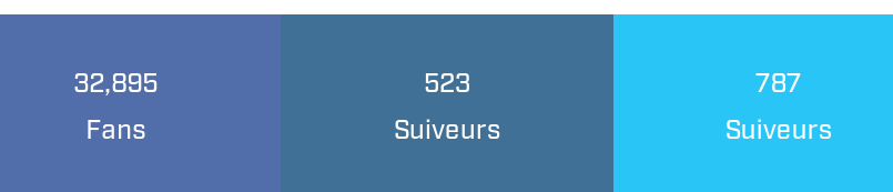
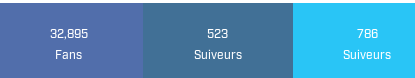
- 787
+ 786
